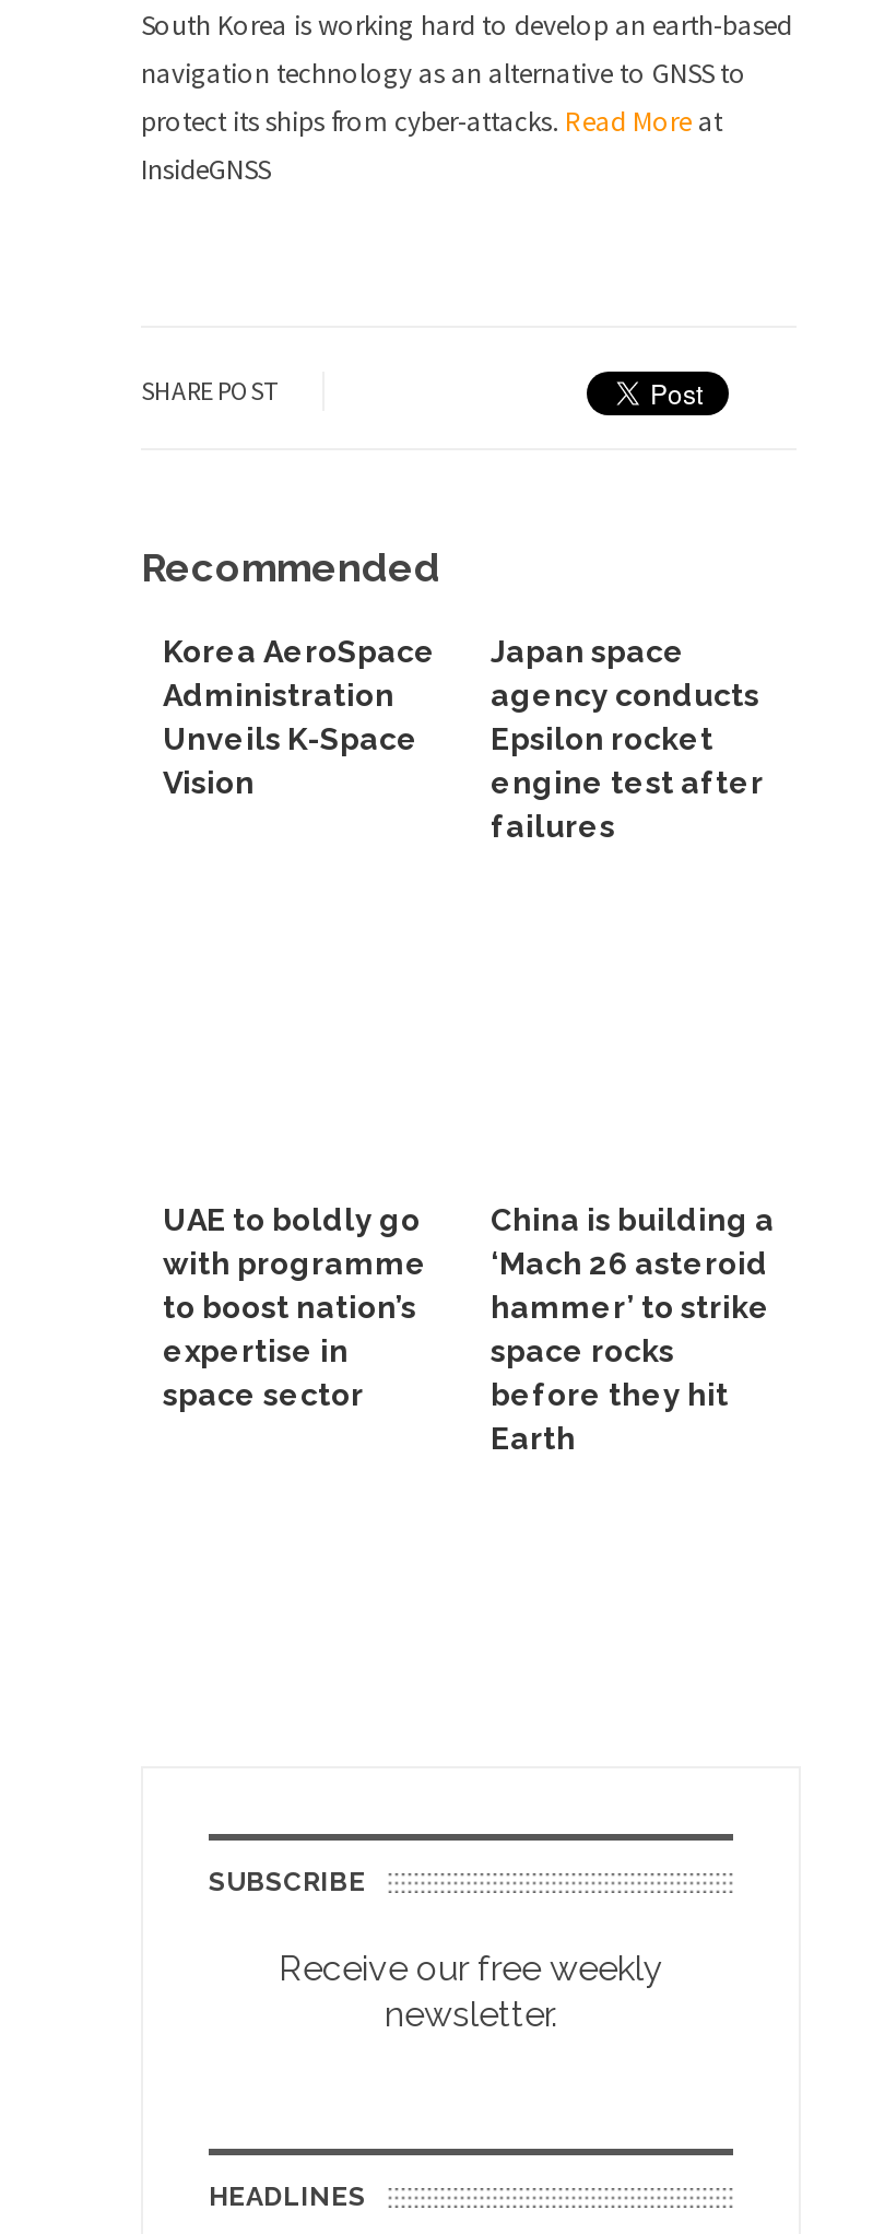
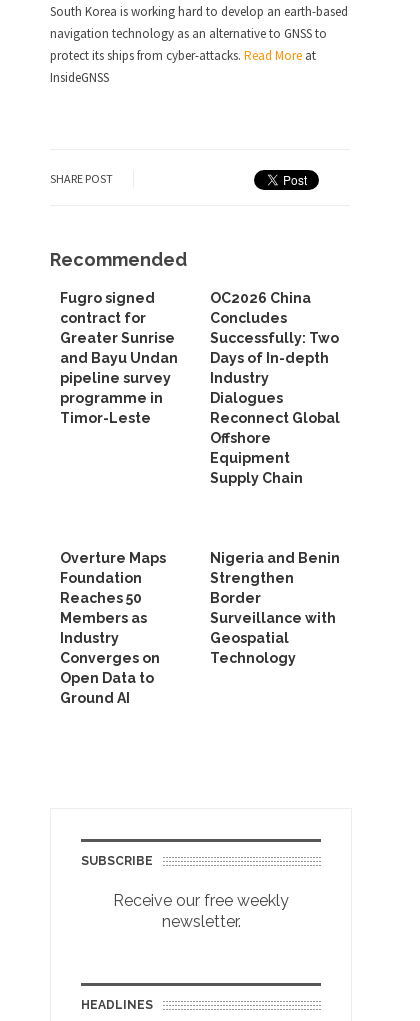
- Korea AeroSpace
- Administration
- Unveils K-Space
- Vision
+ Fugro signed
+ contract for
+ Greater Sunrise
+ and Bayu Undan
+ pipeline survey
+ programme in
+ Timor-Leste

- Japan space
- agency conducts
- Epsilon rocket
- engine test after
- failures
+ OC2026 China
+ Concludes
+ Successfully: Two
+ Days of In-depth
+ Industry
+ Dialogues
+ Reconnect Global
+ Offshore
+ Equipment
+ Supply Chain

- UAE to boldly go
- with programme
- to boost nation’s
- expertise in
- space sector
+ Overture Maps
+ Foundation
+ Reaches 50
+ Members as
+ Industry
+ Converges on
+ Open Data to
+ Ground AI

- China is building a
- ‘Mach 26 asteroid
- hammer’ to strike
- space rocks
- before they hit
- Earth
+ Nigeria and Benin
+ Strengthen
+ Border
+ Surveillance with
+ Geospatial
+ Technology
